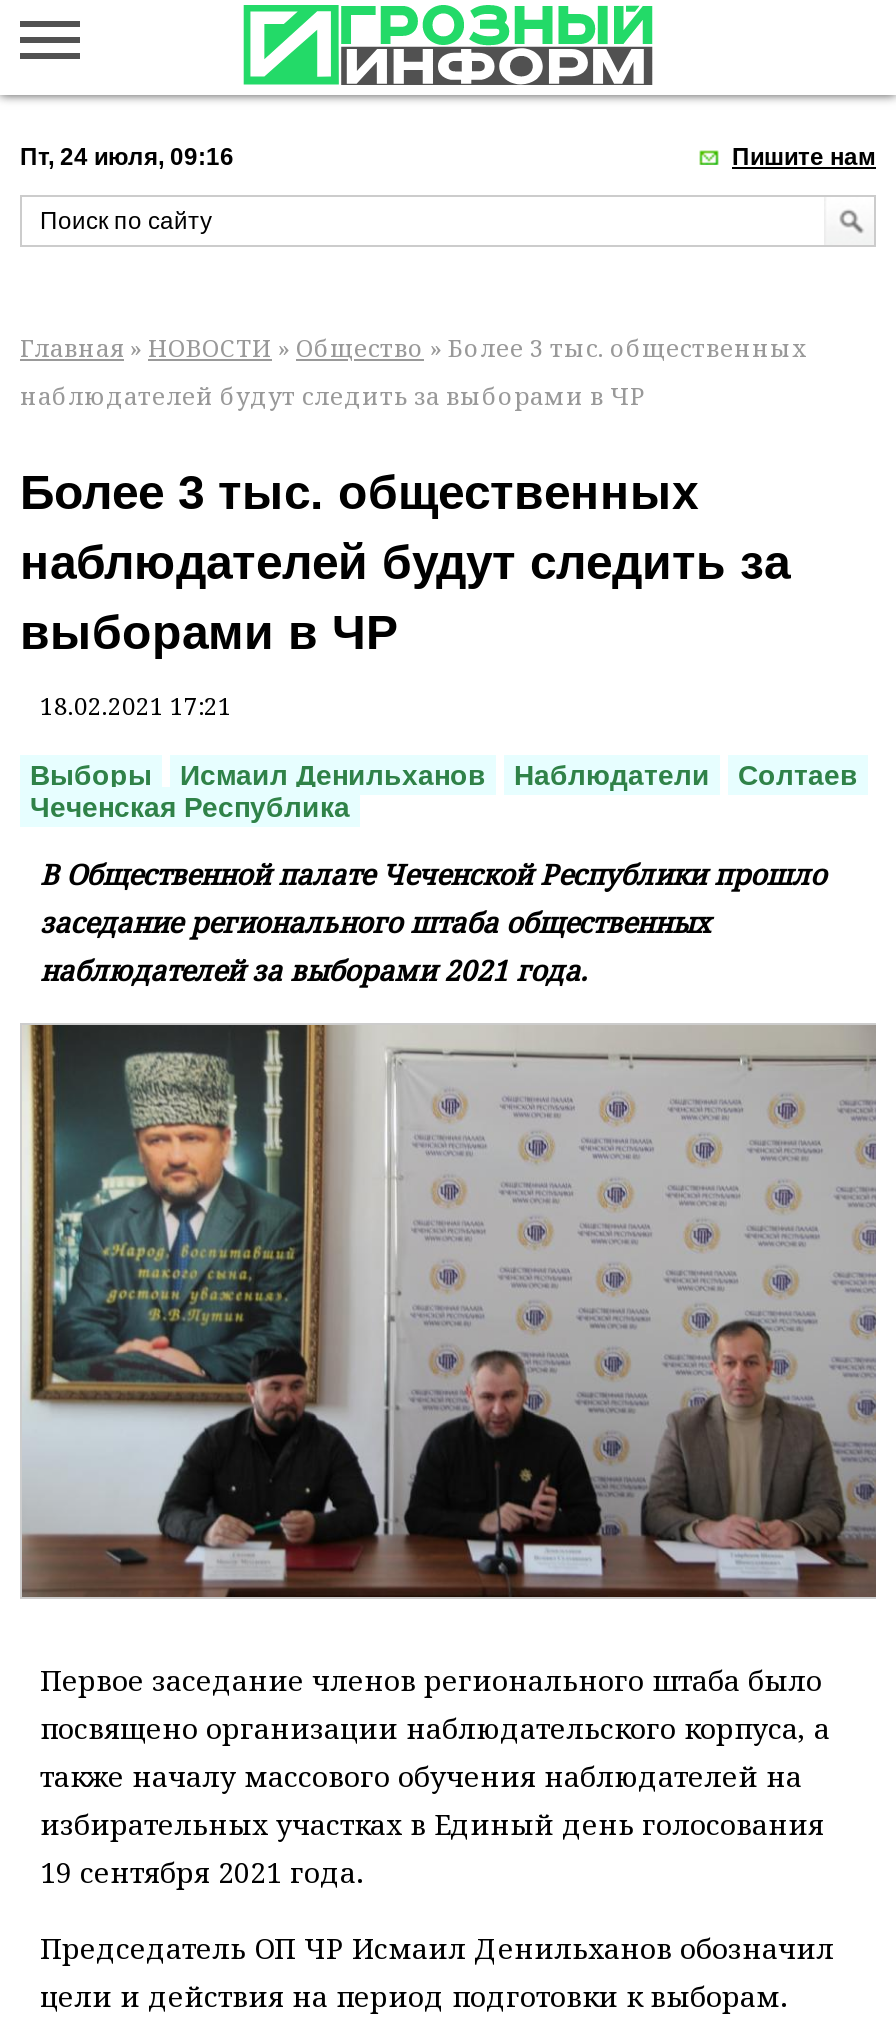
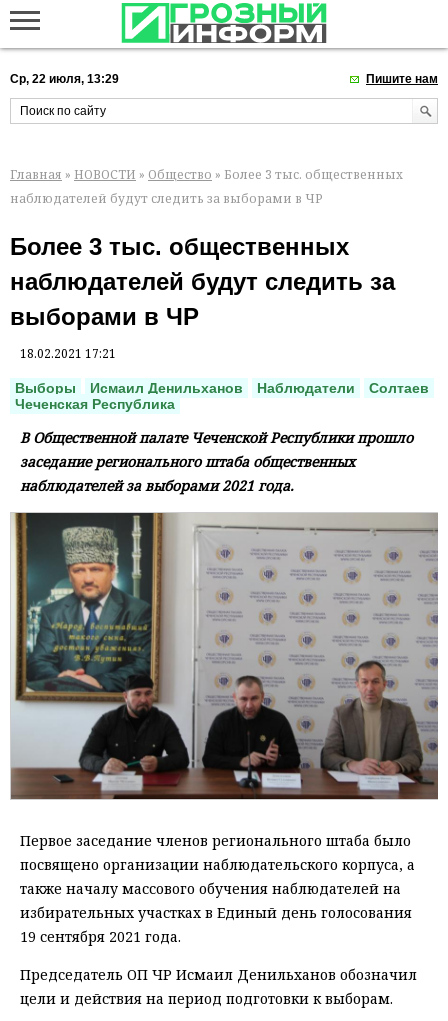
- Пт, 24 июля, 09:16
+ Ср, 22 июля, 13:29
